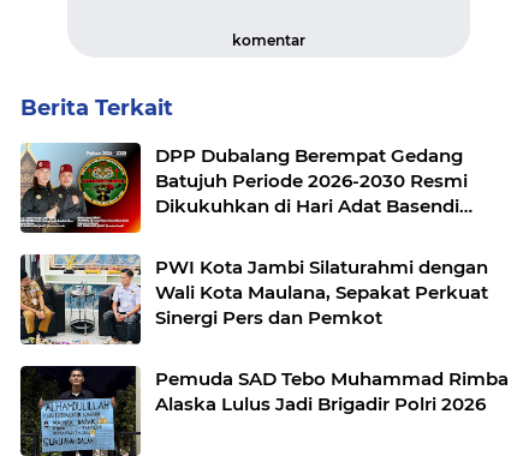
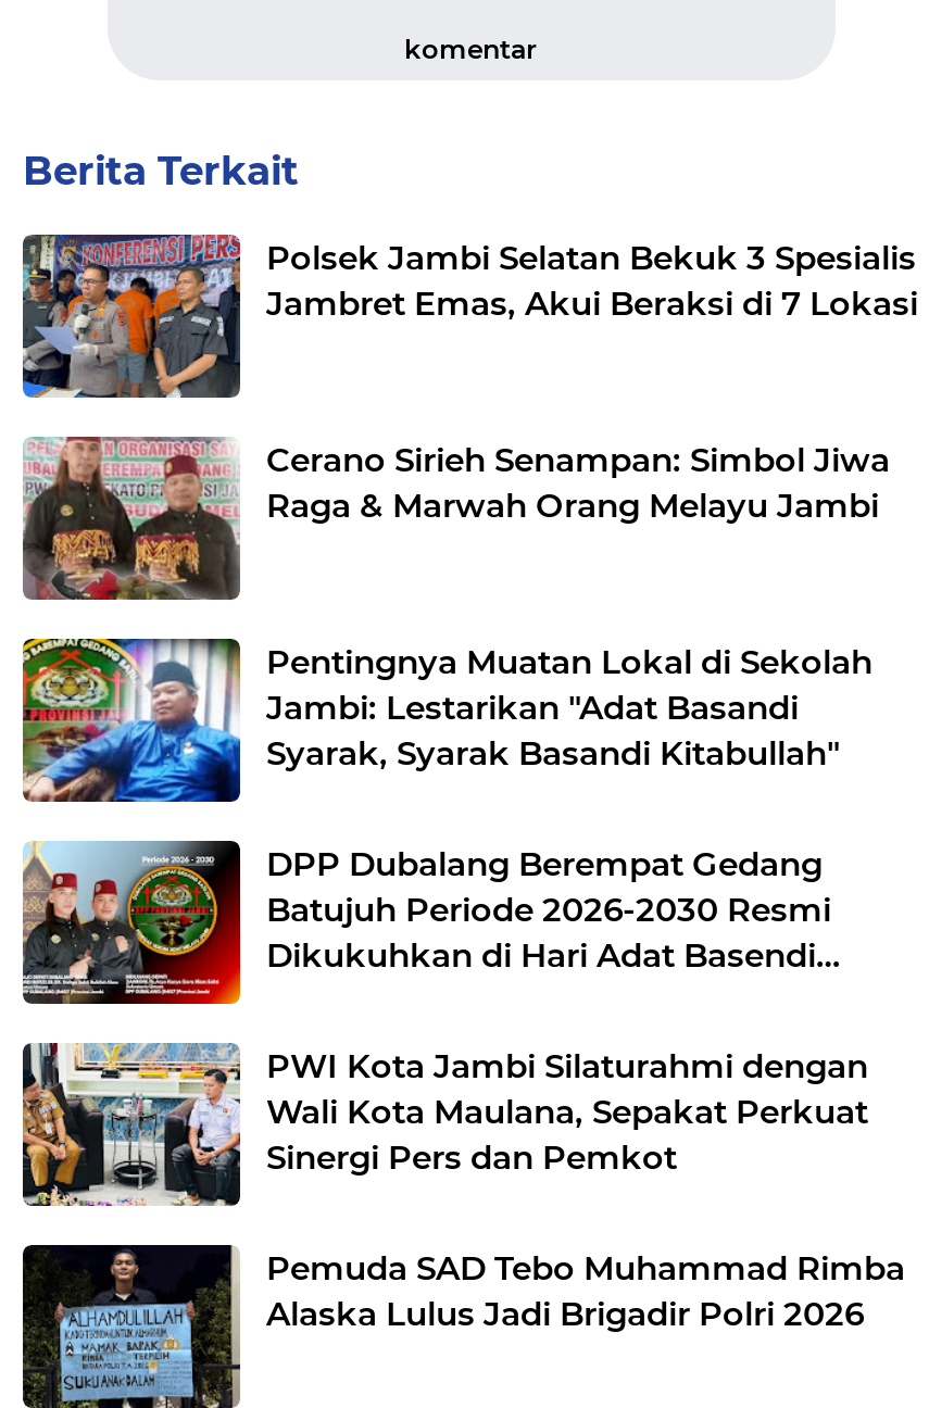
+ [image]
+ Polsek Jambi Selatan Bekuk 3 Spesialis
+ Jambret Emas, Akui Beraksi di 7 Lokasi

+ [image]
+ Pentingnya Muatan Lokal di Sekolah
+ Jambi: Lestarikan "Adat Basandi
+ Syarak, Syarak Basandi Kitabullah"

+ [image]
+ Cerano Sirieh Senampan: Simbol Jiwa
+ Raga & Marwah Orang Melayu Jambi
